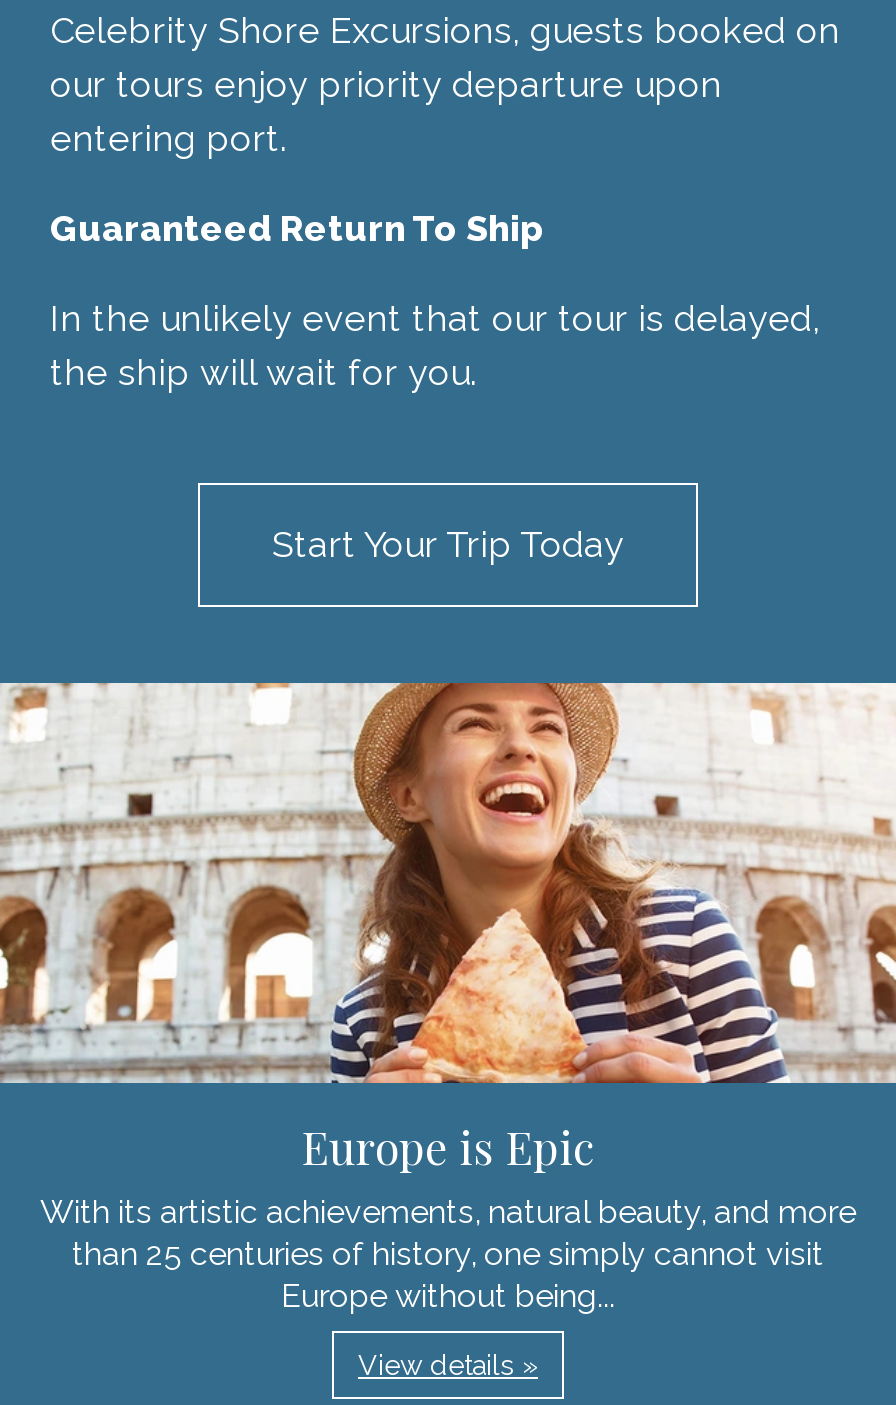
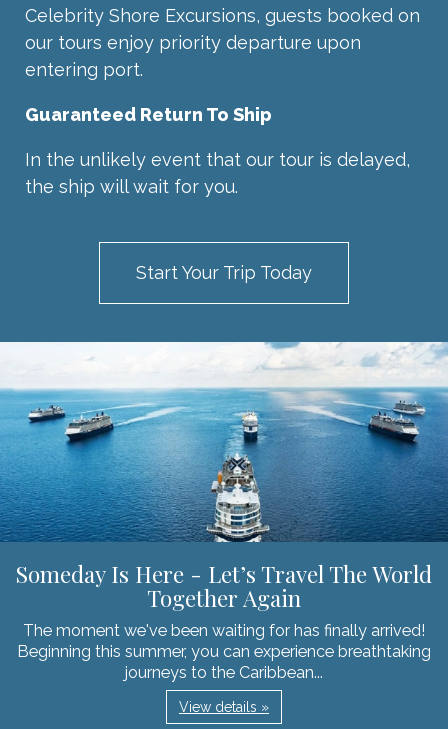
- [image]
- Europe is Epic
- With its artistic achievements, natural beauty, and more
- than 25 centuries of history, one simply cannot visit
- Europe without being...
+ [image]
+ Someday Is Here - Let’s Travel The World
+ Together Again
+ The moment we've been waiting for has finally arrived!
+ Beginning this summer, you can experience breathtaking
+ journeys to the Caribbean...
